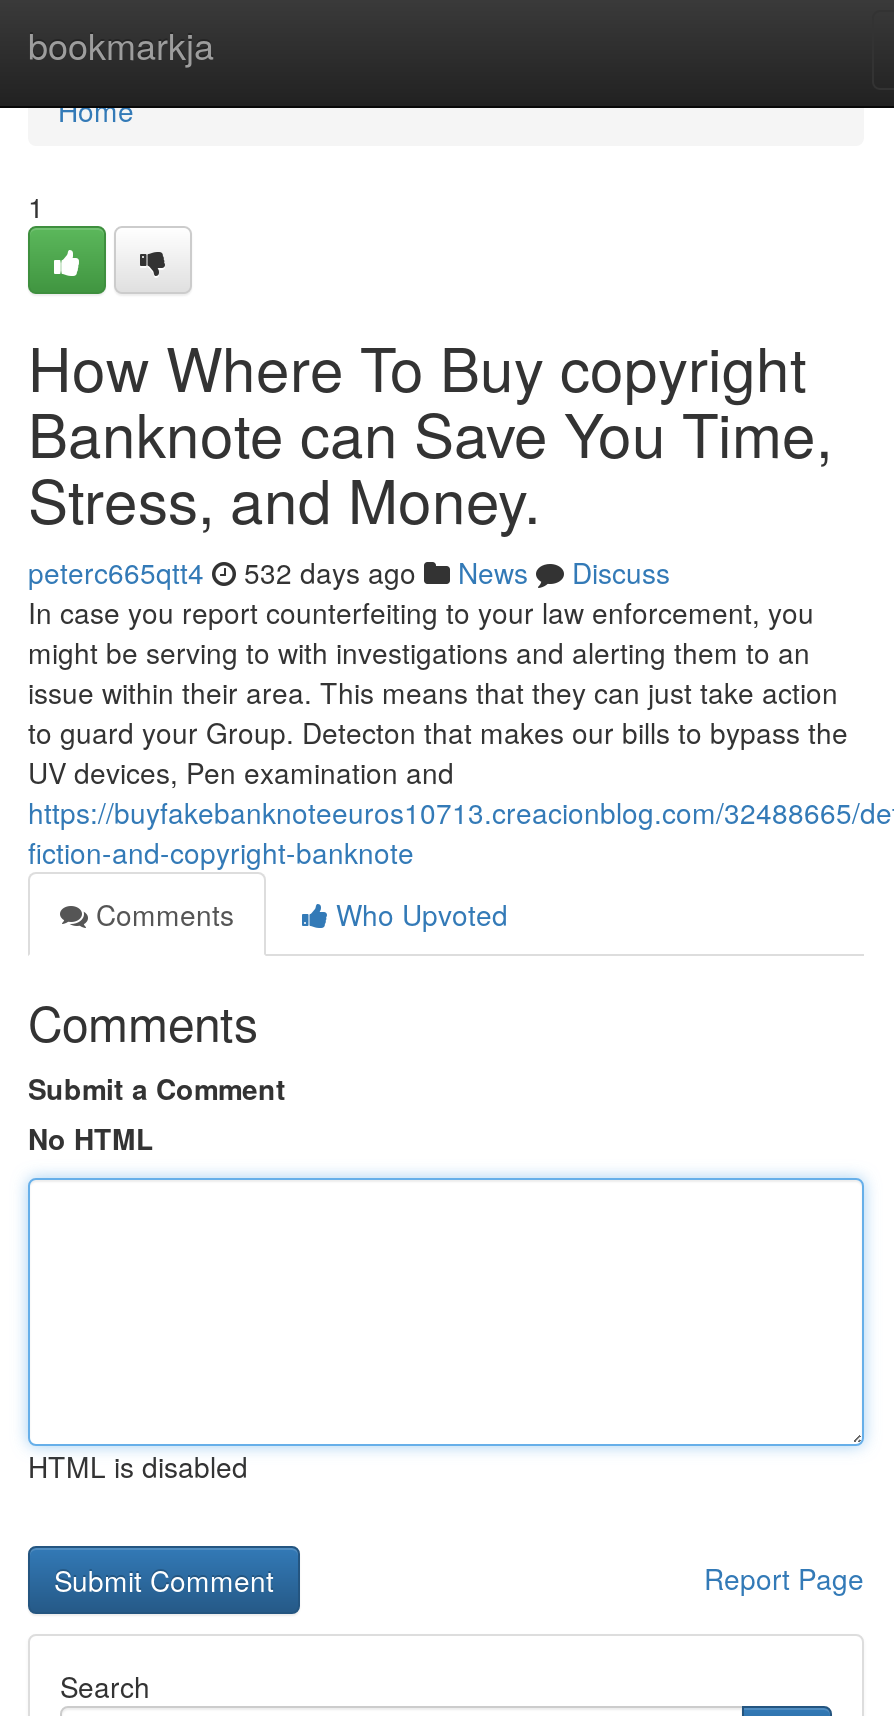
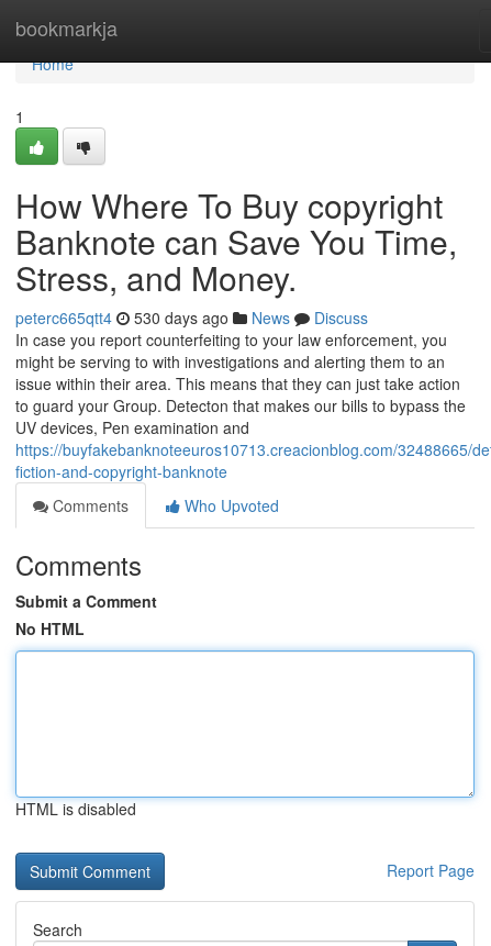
- peterc665qtt4 532 days ago News Discuss
+ peterc665qtt4 530 days ago News Discuss
